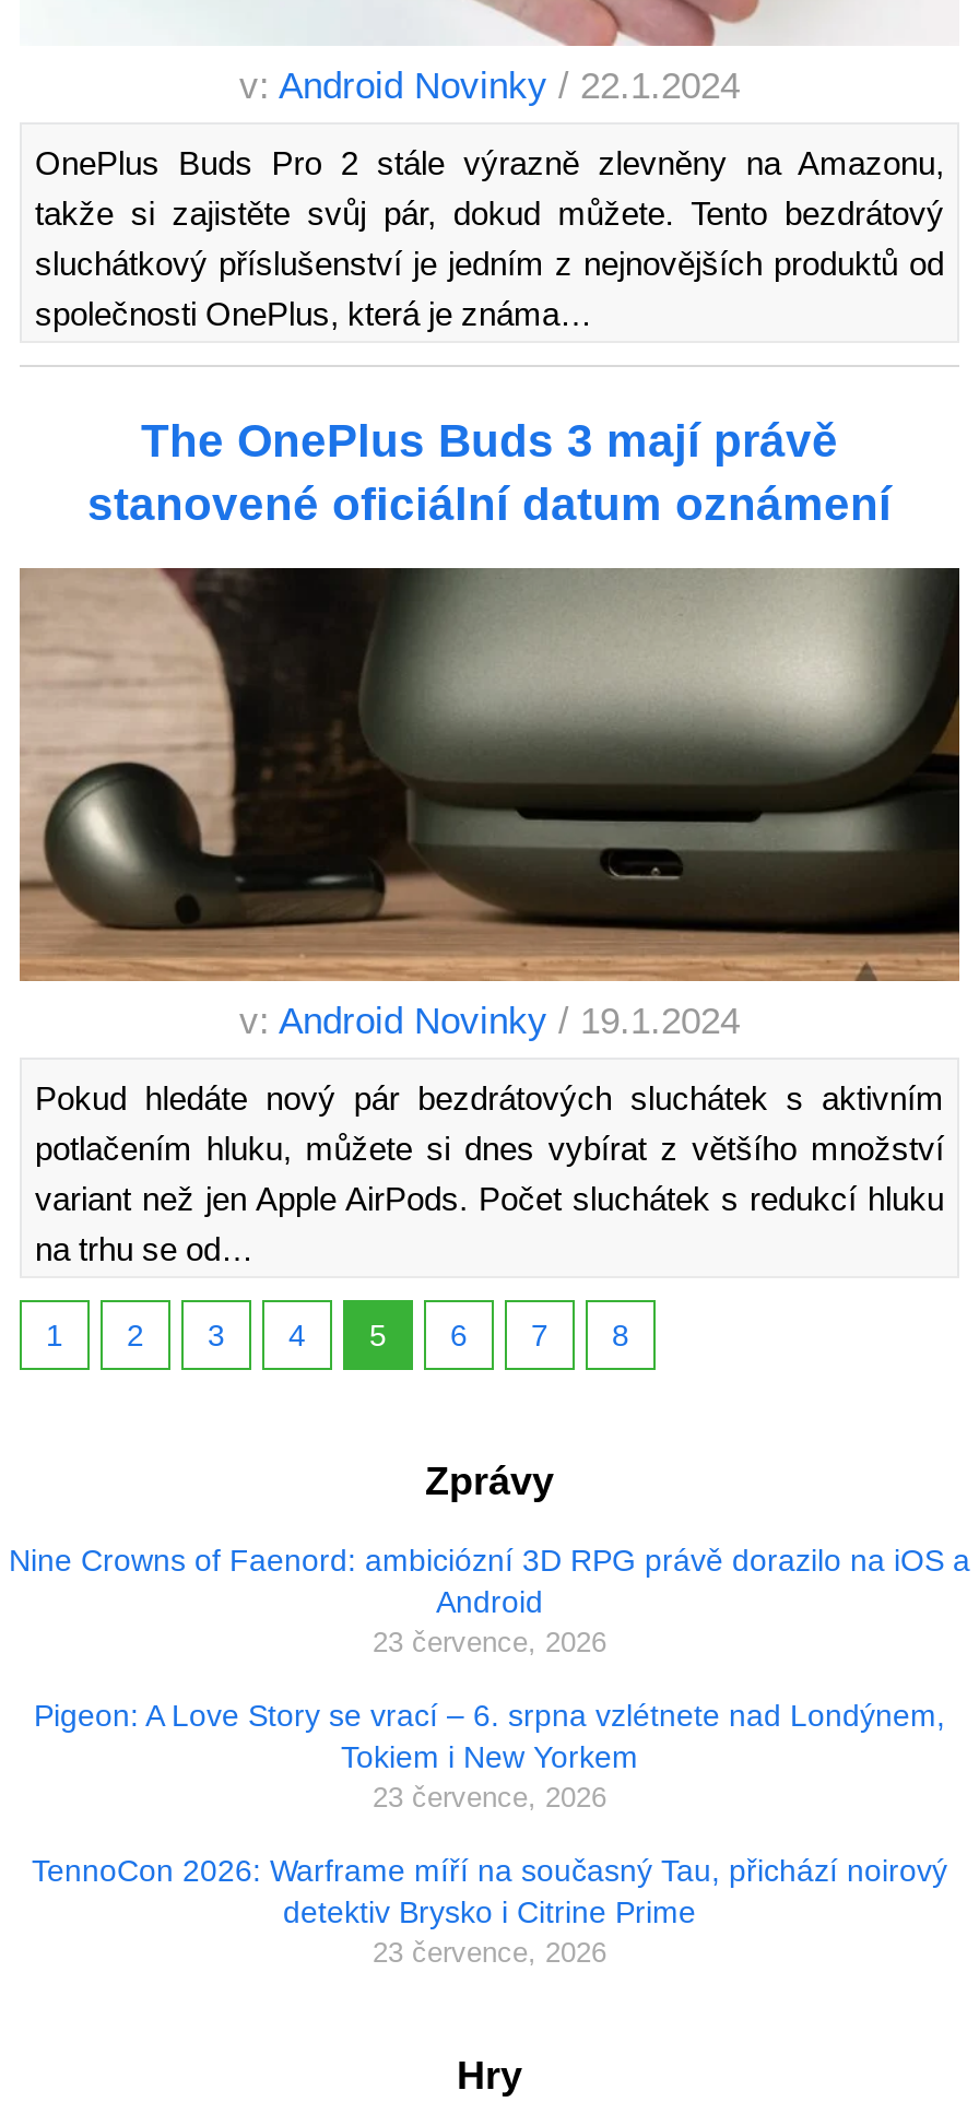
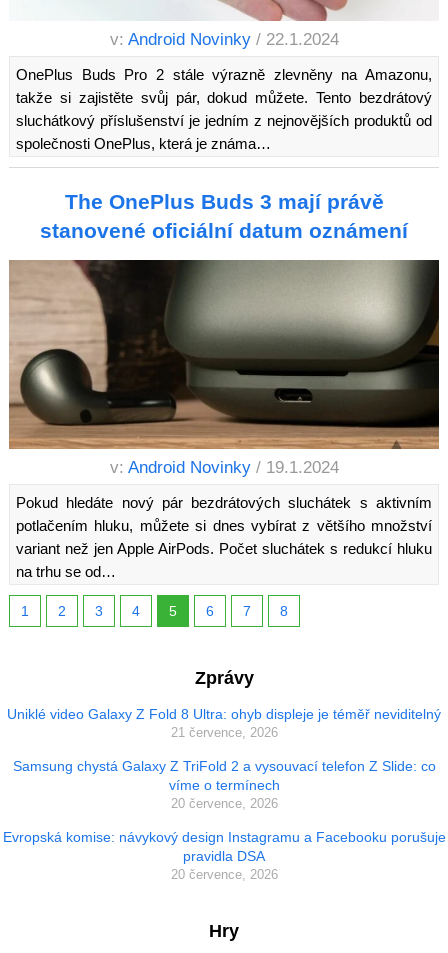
- Nine Crowns of Faenord: ambiciózní 3D RPG právě dorazilo na iOS a
- Android
- 23 července, 2026
+ Uniklé video Galaxy Z Fold 8 Ultra: ohyb displeje je téměř neviditelný
+ 21 července, 2026

- Pigeon: A Love Story se vrací – 6. srpna vzlétnete nad Londýnem,
- Tokiem i New Yorkem
- 23 července, 2026
+ Samsung chystá Galaxy Z TriFold 2 a vysouvací telefon Z Slide: co
+ víme o termínech
+ 20 července, 2026

- TennoCon 2026: Warframe míří na současný Tau, přichází noirový
- detektiv Brysko i Citrine Prime
- 23 července, 2026
+ Evropská komise: návykový design Instagramu a Facebooku porušuje
+ pravidla DSA
+ 20 července, 2026
